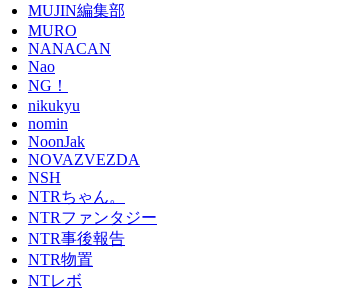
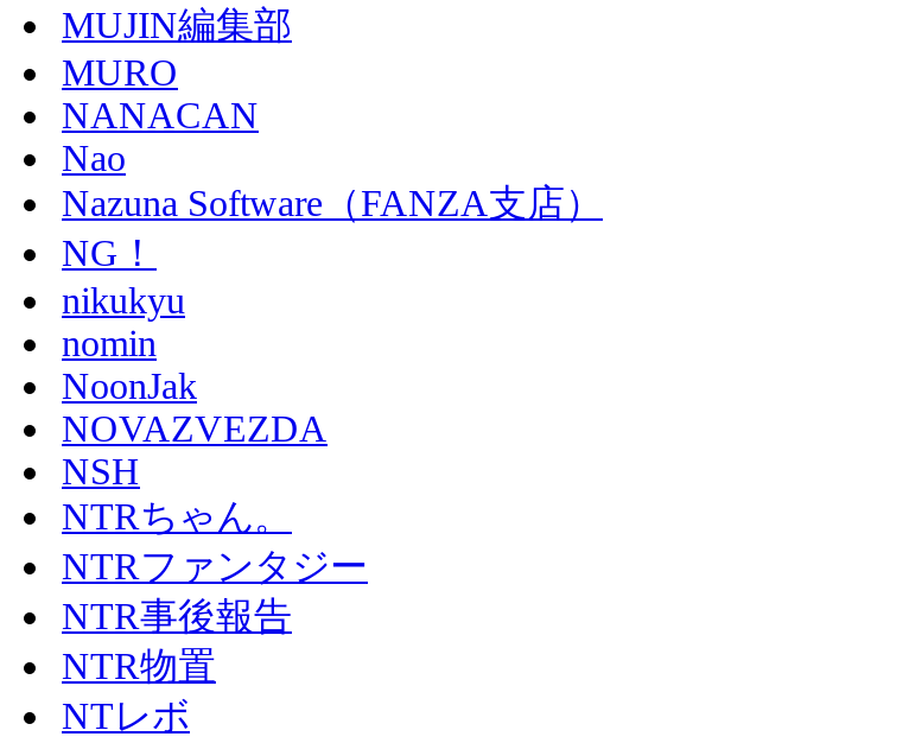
+ Nazuna Software（FANZA支店）
